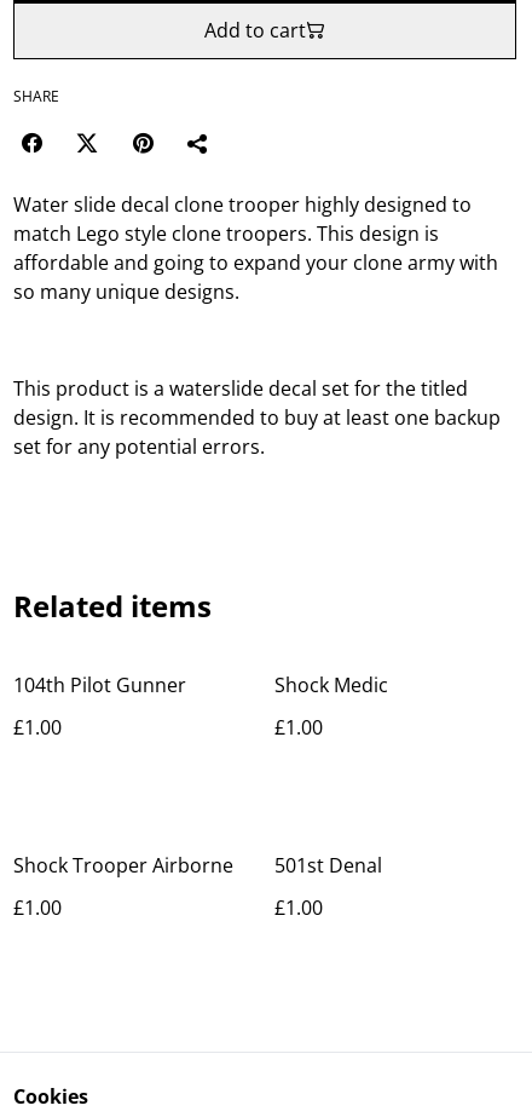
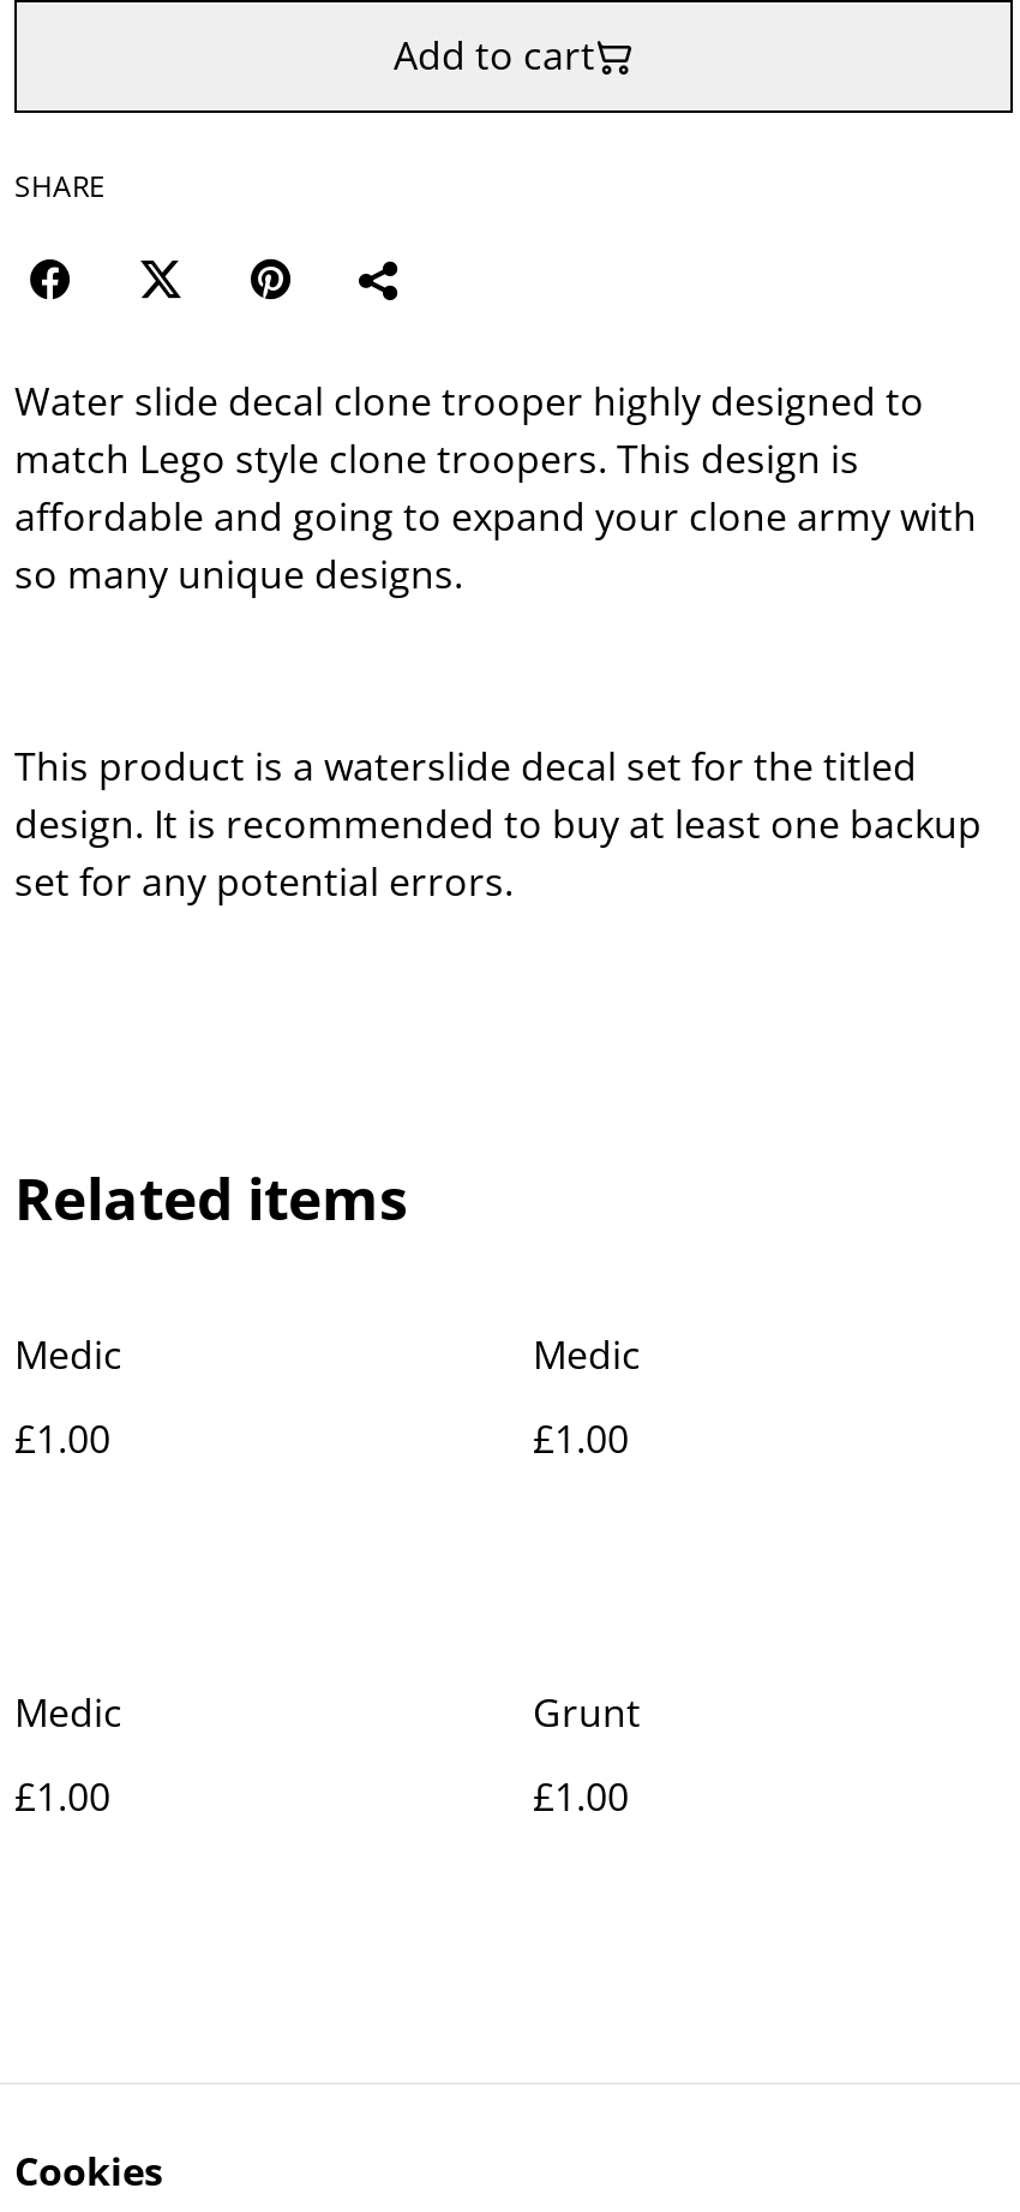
- 104th Pilot Gunner
+ Medic

- Shock Medic
+ Medic

- Shock Trooper Airborne
+ Medic

- 501st Denal
+ Grunt
